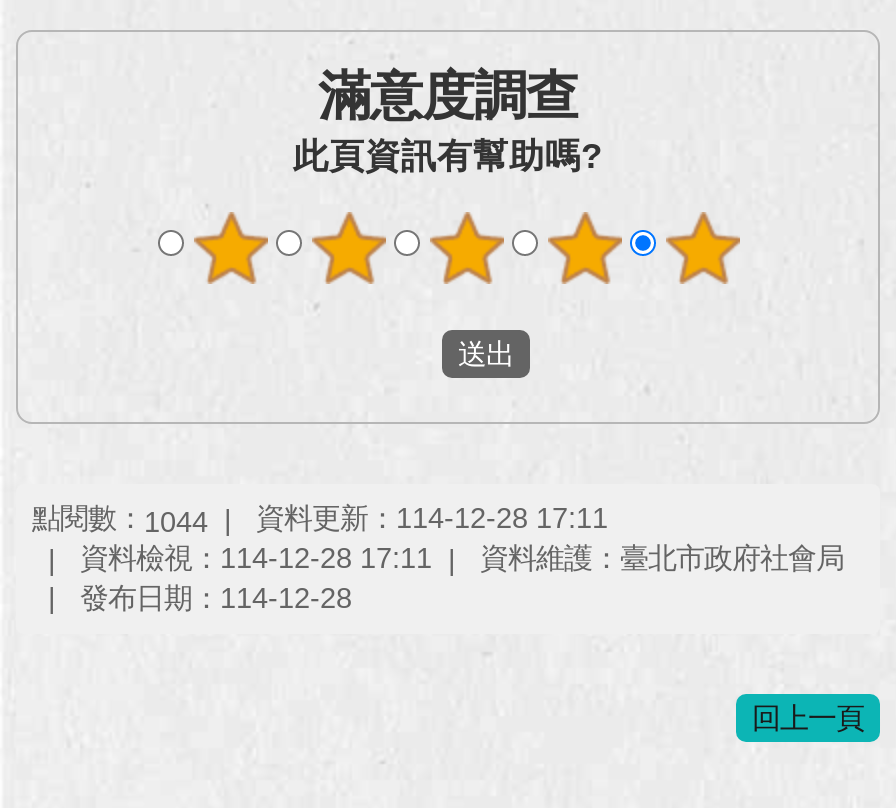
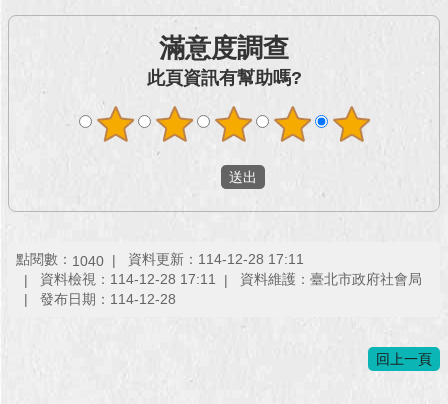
- 點閱數：1044 資料更新：114-12-28 17:11
+ 點閱數：1040 資料更新：114-12-28 17:11
